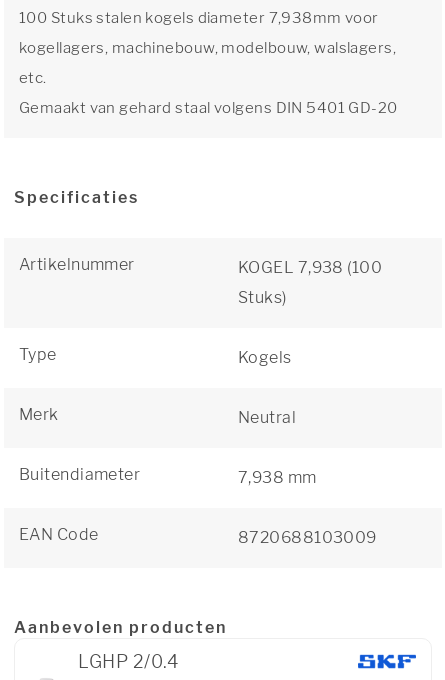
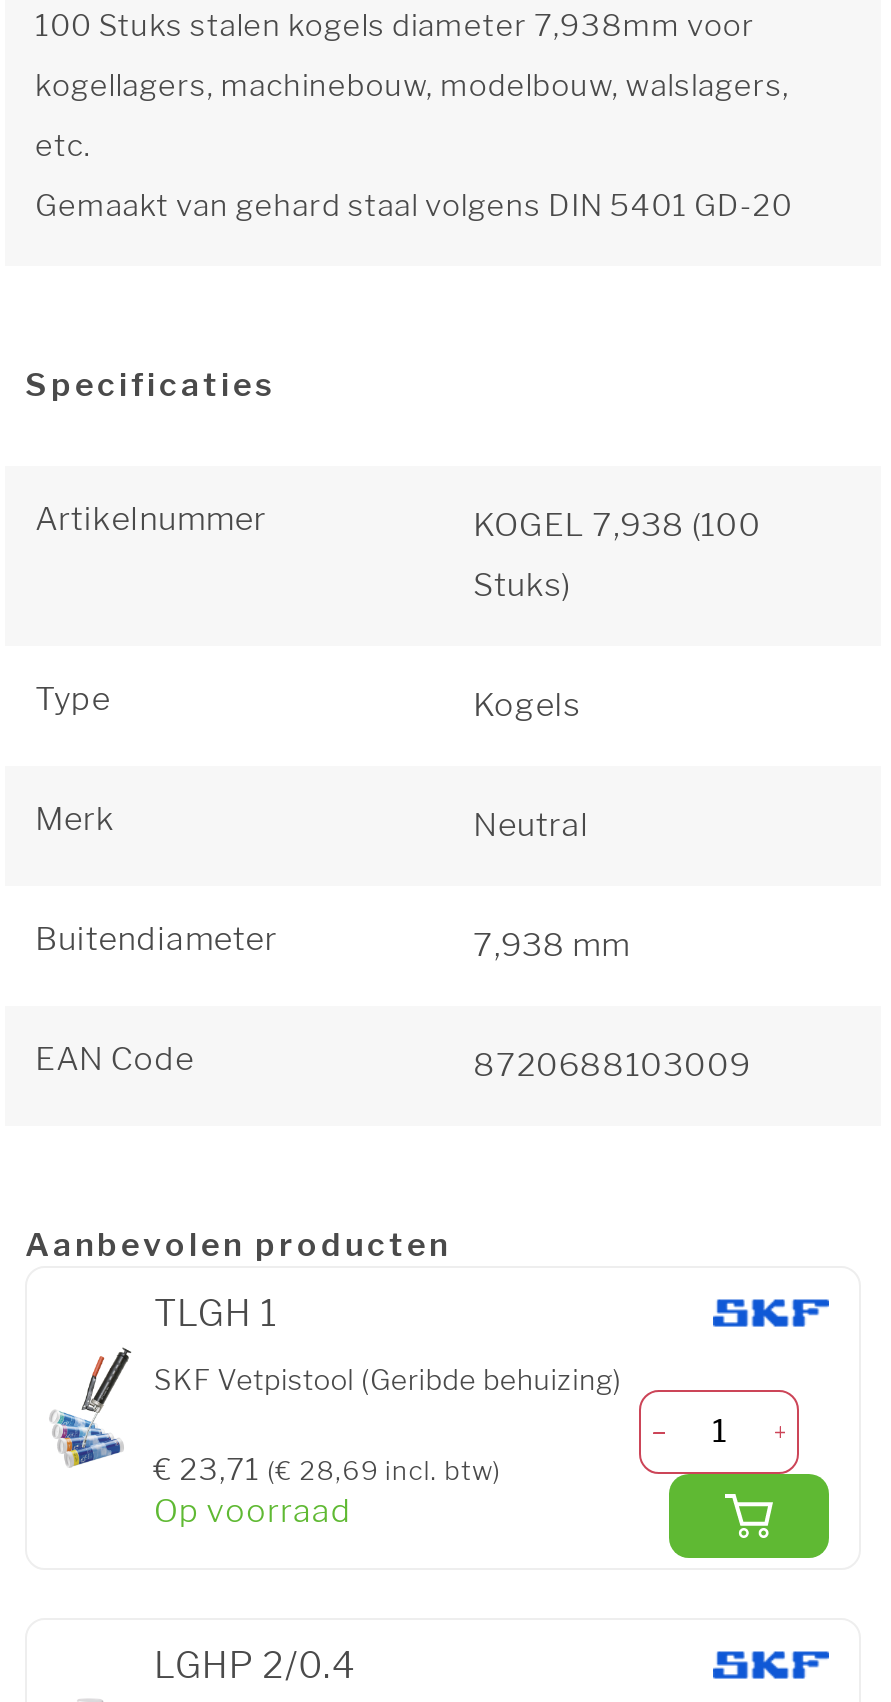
+ [image]
+ TLGH 1
+ SKF Vetpistool (Geribde behuizing)
+ € 23,71 (€ 28,69 incl. btw)
+ Op voorraad

+ [image]
